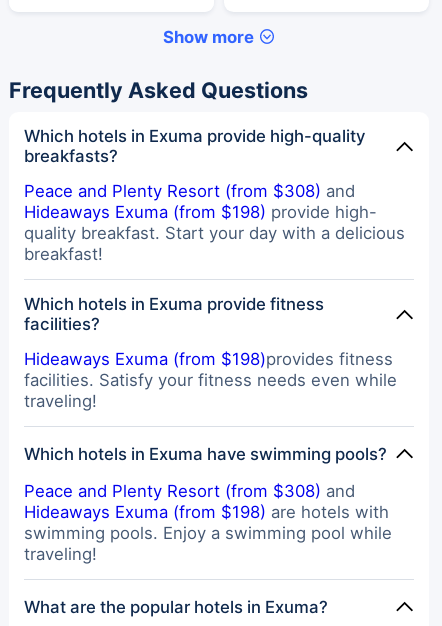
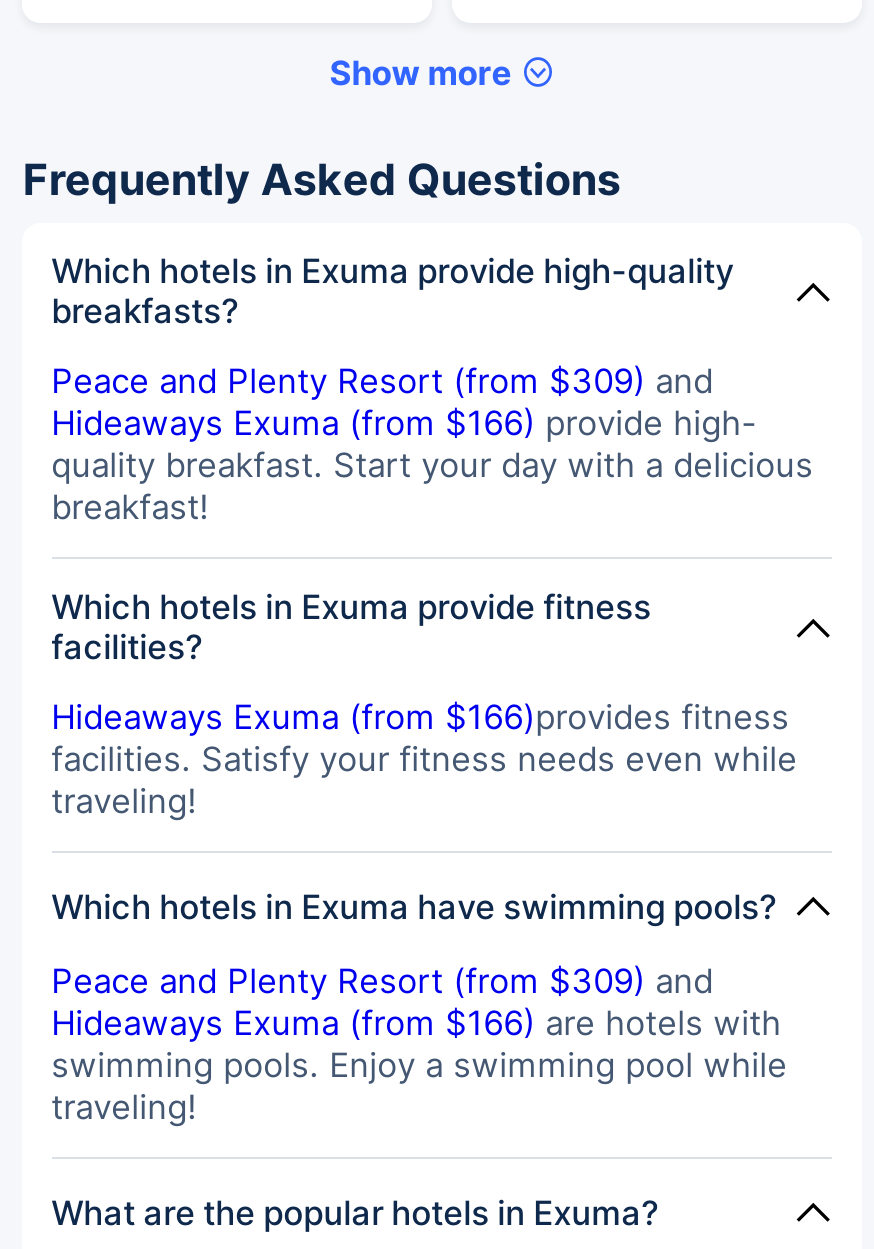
- Peace and Plenty Resort (from $308) and
+ Peace and Plenty Resort (from $309) and

- Hideaways Exuma (from $198) provide high-
+ Hideaways Exuma (from $166) provide high-

- Hideaways Exuma (from $198)provides fitness
+ Hideaways Exuma (from $166)provides fitness

- Peace and Plenty Resort (from $308) and
+ Peace and Plenty Resort (from $309) and

- Hideaways Exuma (from $198) are hotels with
+ Hideaways Exuma (from $166) are hotels with
